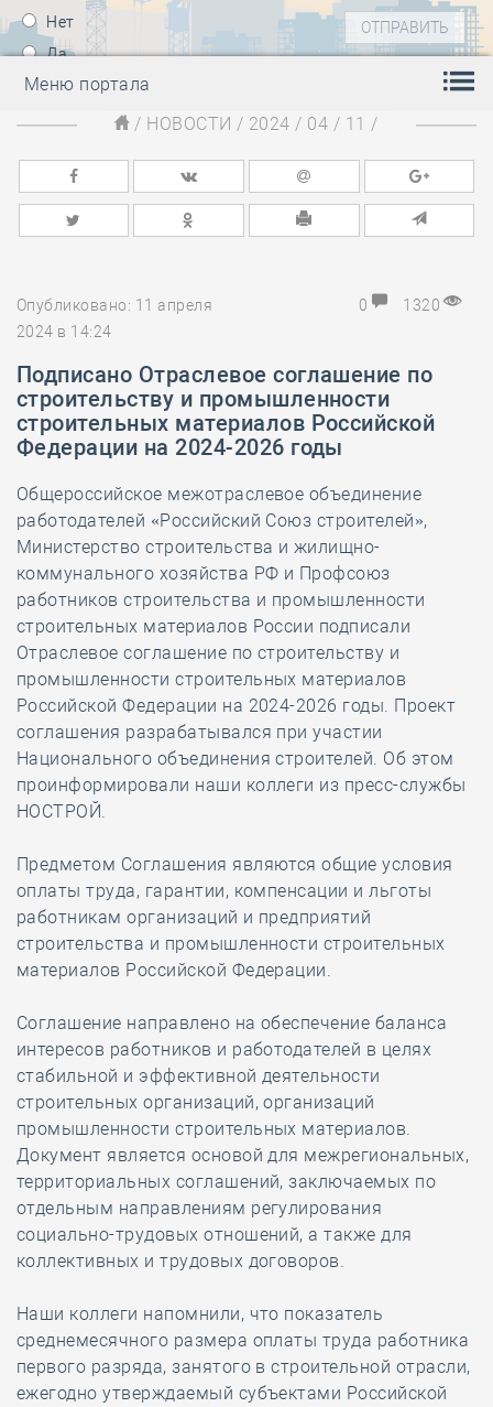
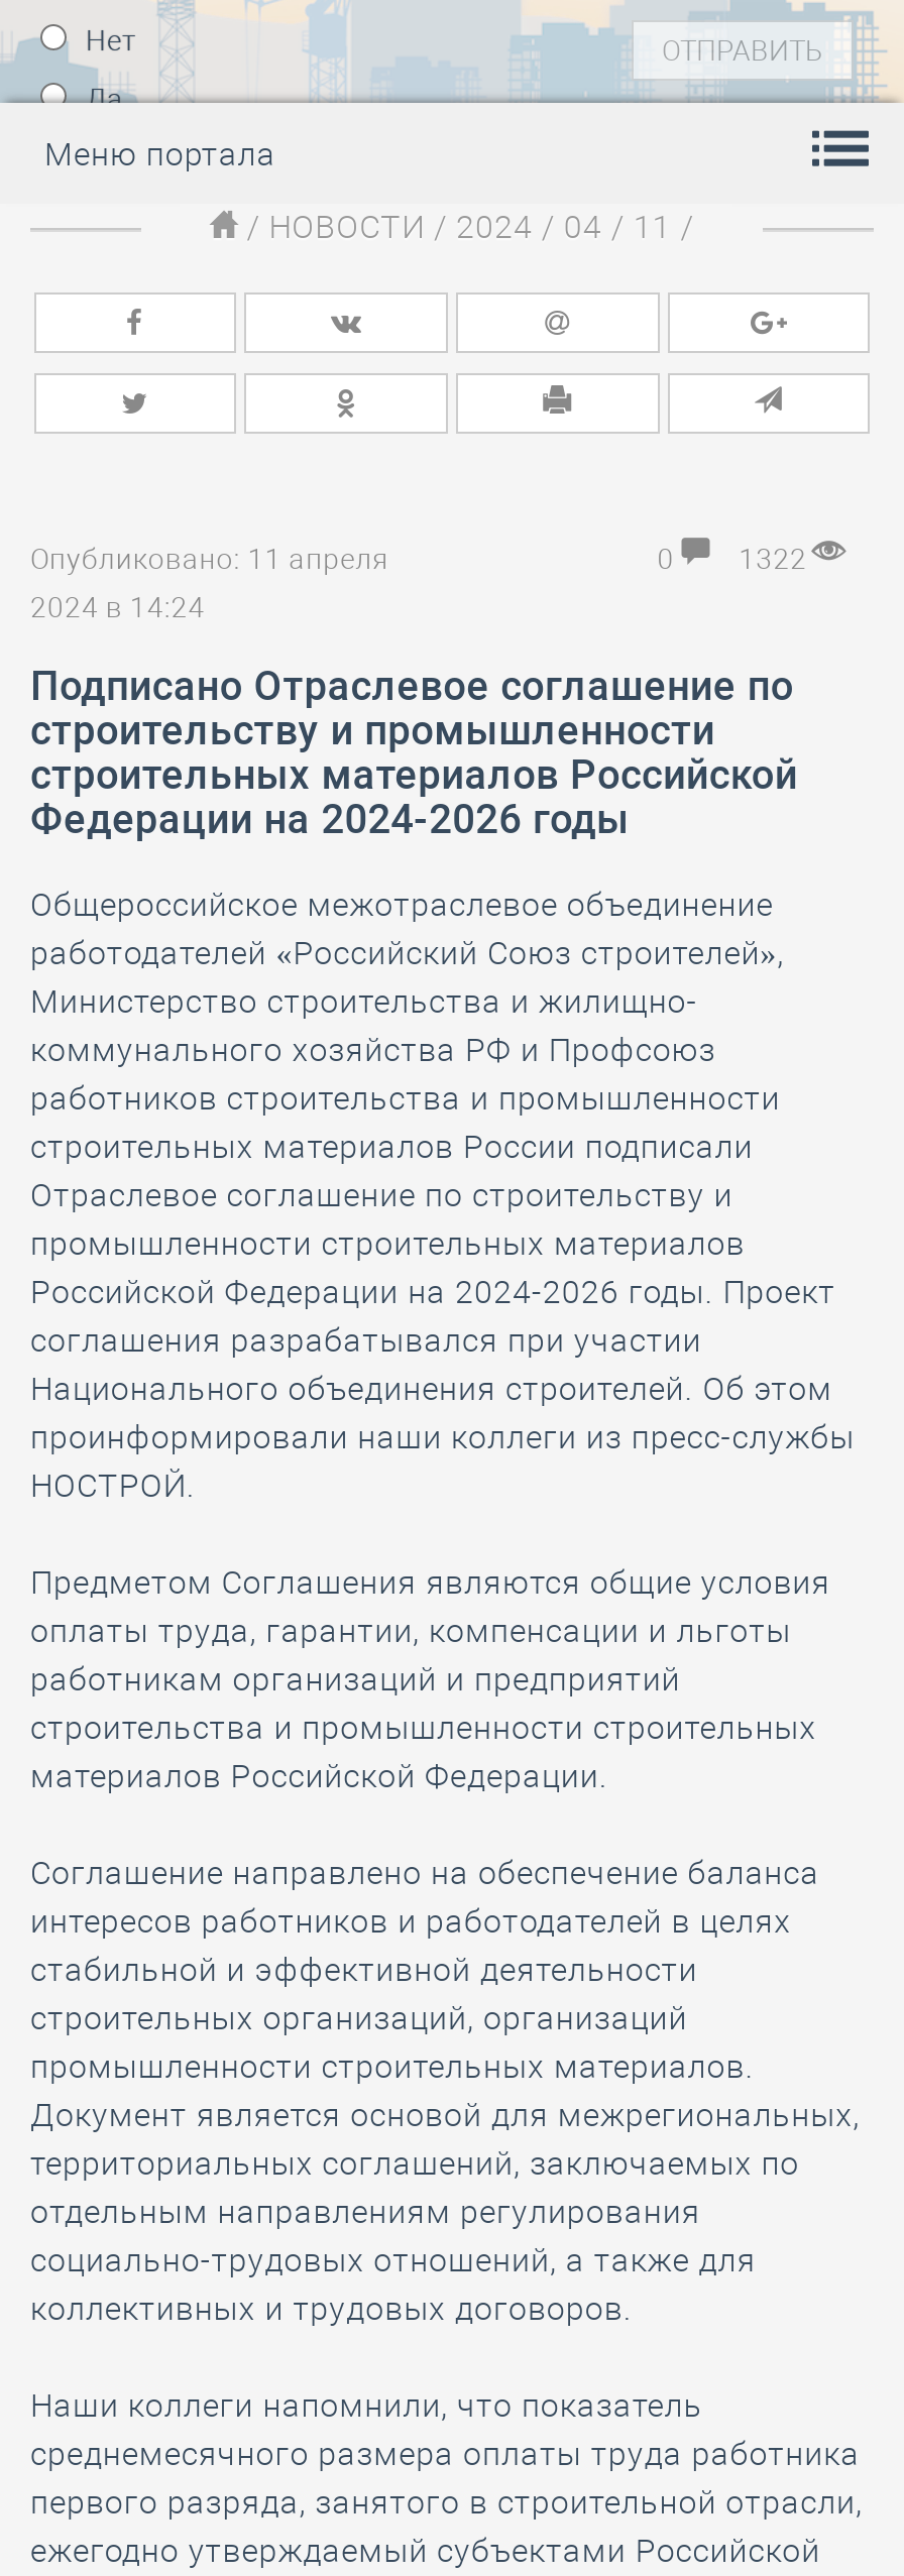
- 0 1320
+ 0 1322
